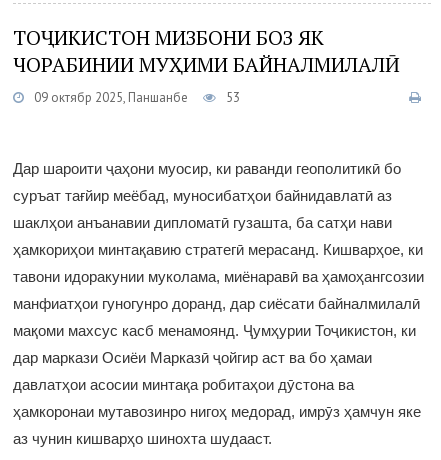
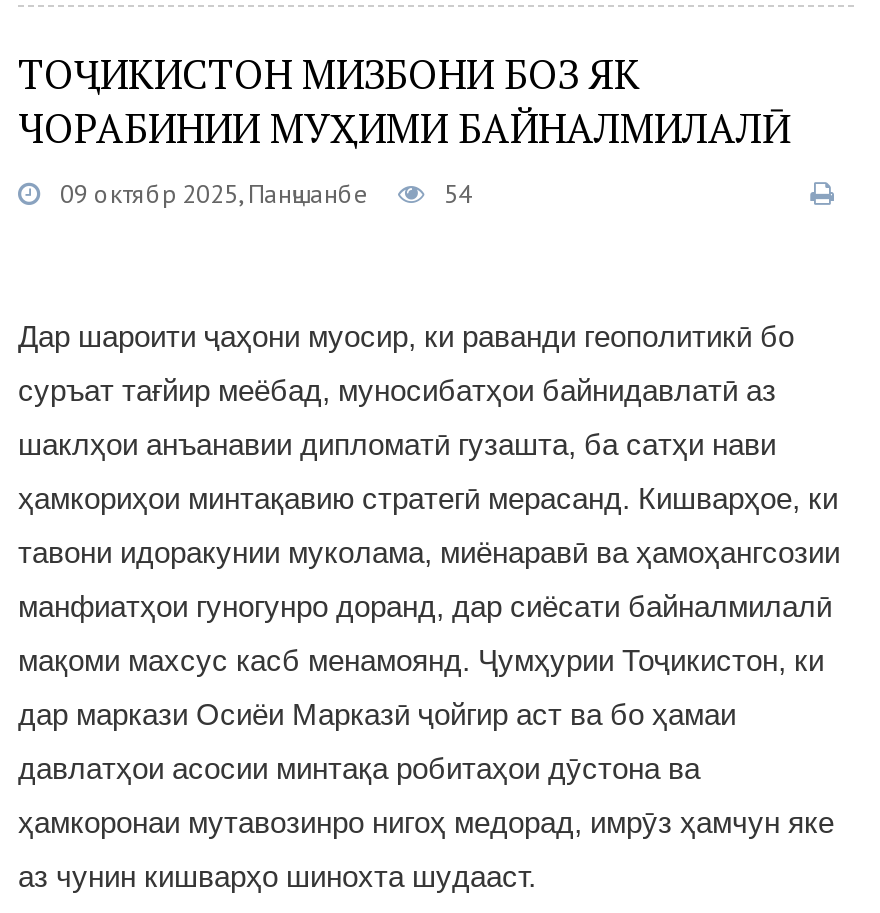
- 53
+ 54
